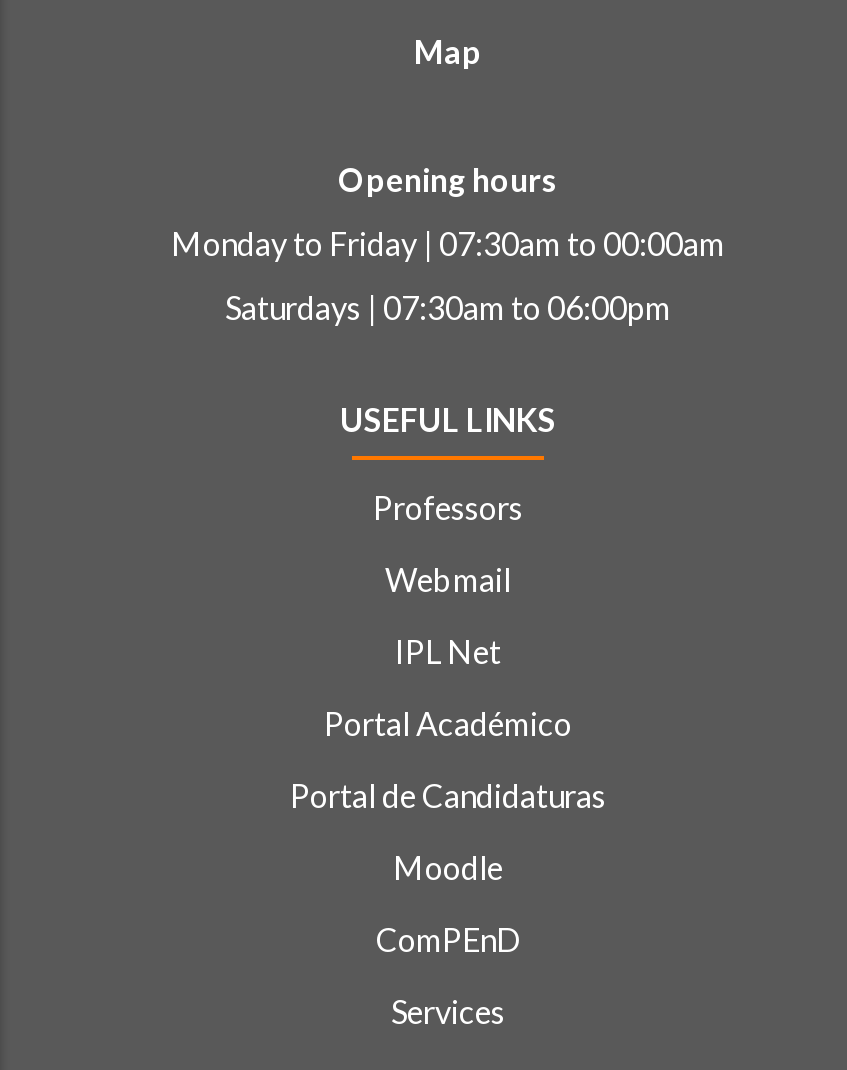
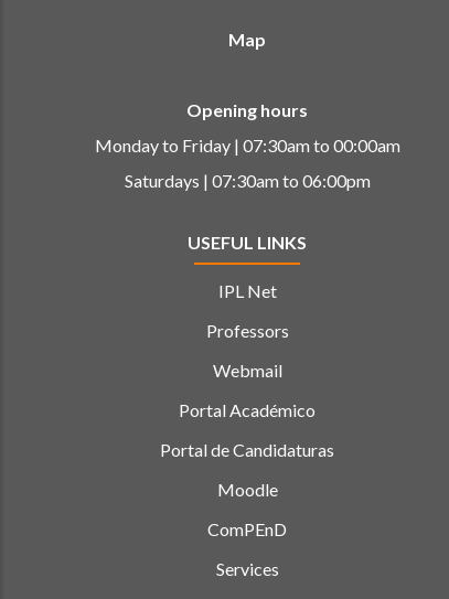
moved down: Professors | Webmail

moved up: IPL Net
